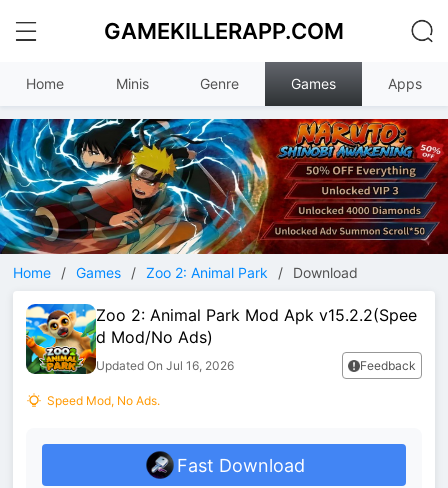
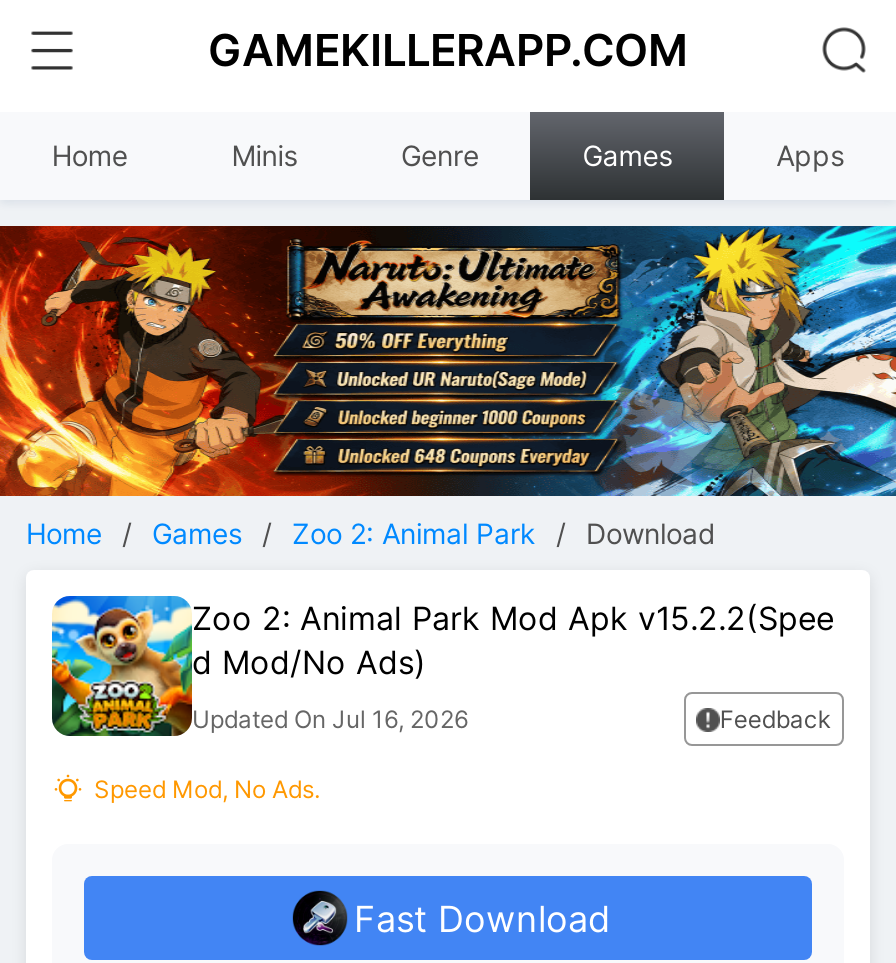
- [image]
+ [image]
